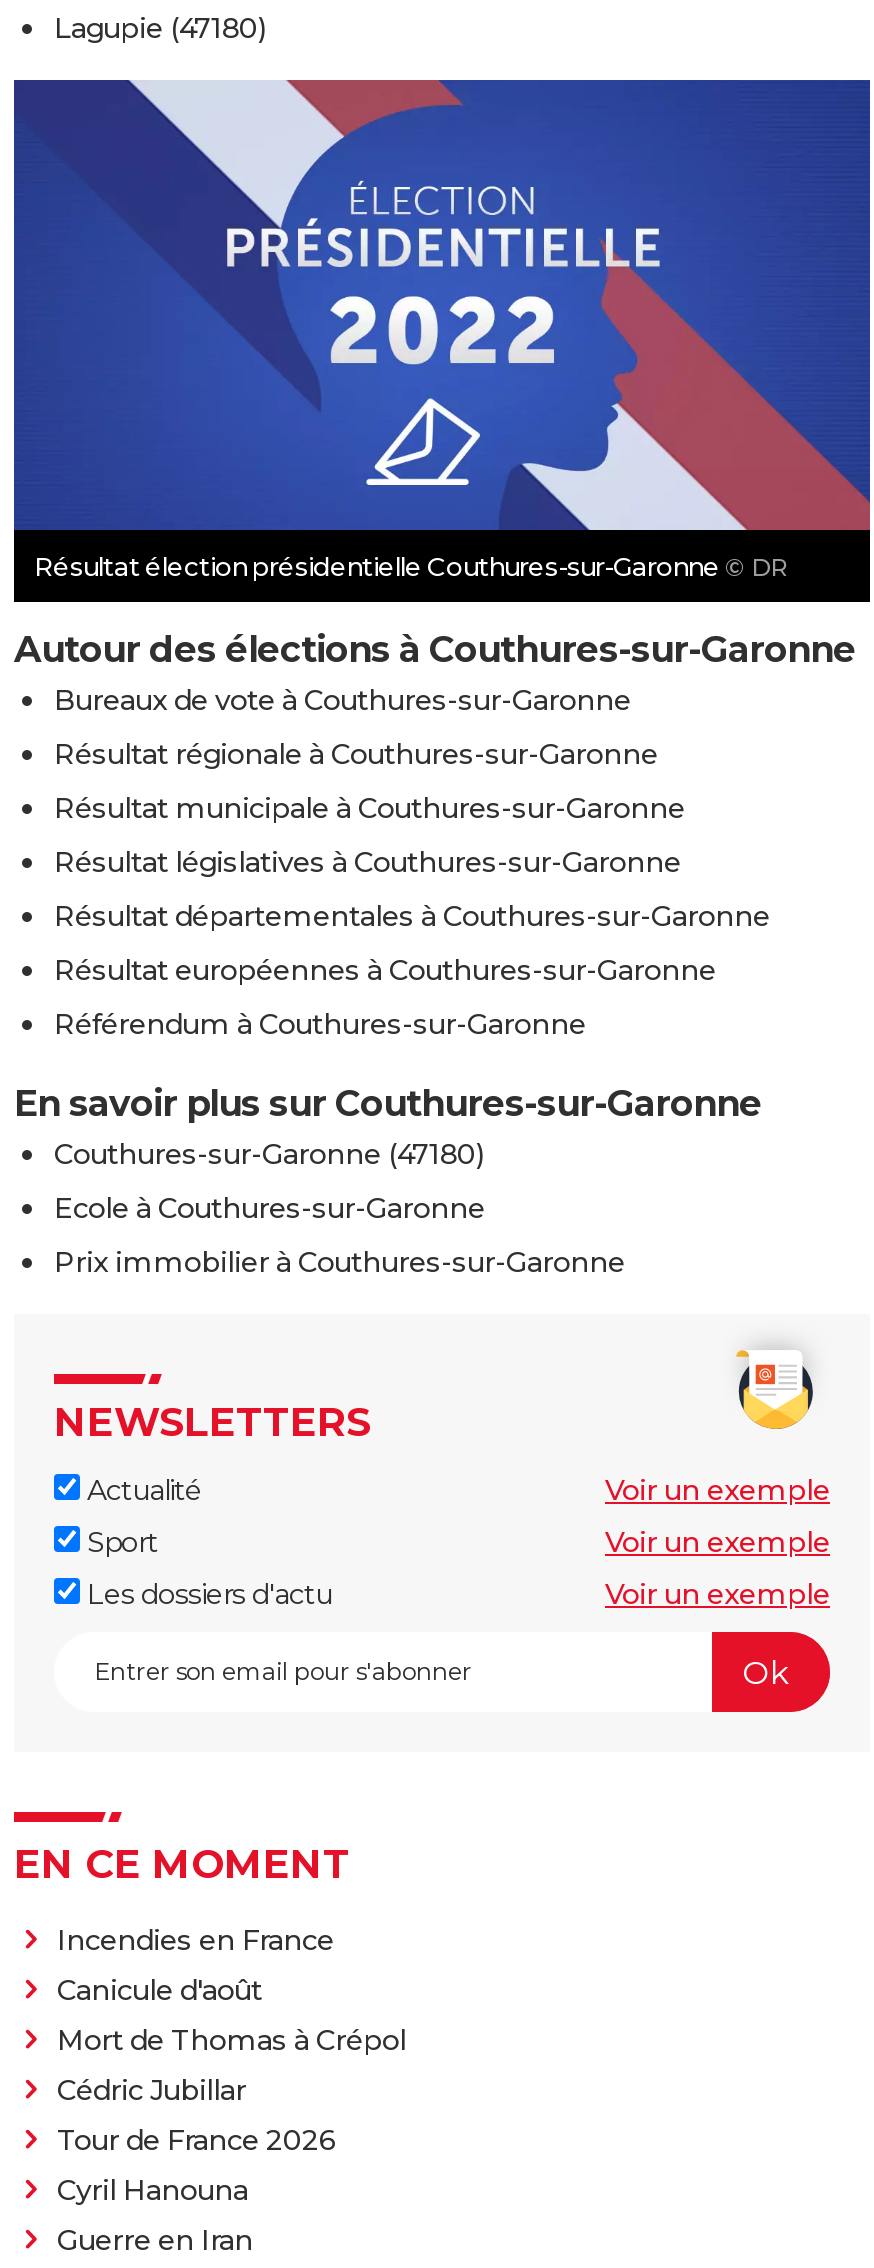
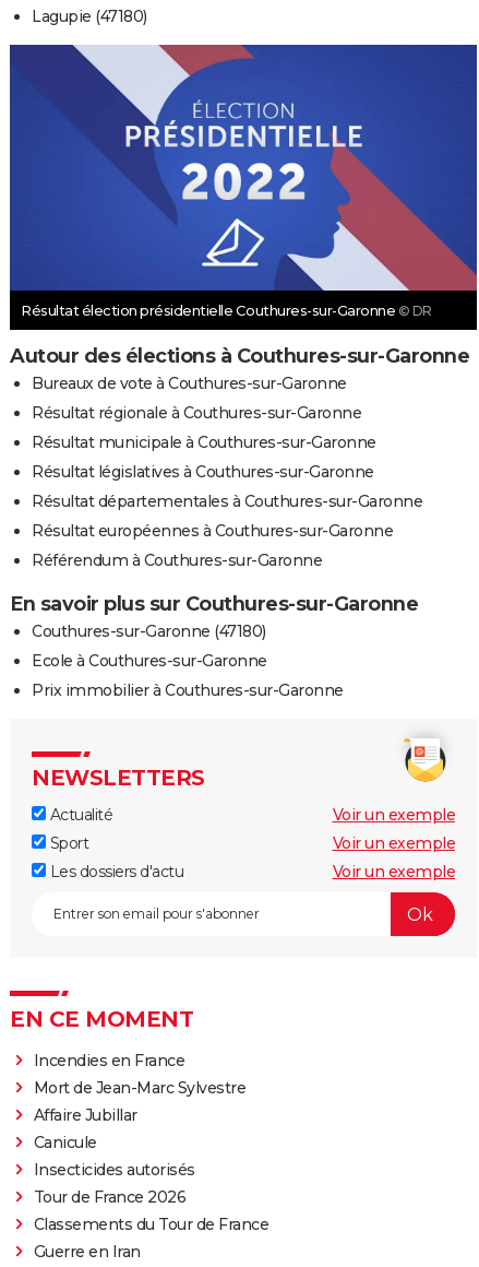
- Canicule d'août
- Mort de Thomas à Crépol
- Cédric Jubillar
+ Mort de Jean-Marc Sylvestre
+ Affaire Jubillar
+ Canicule
+ Insecticides autorisés

- Cyril Hanouna
+ Classements du Tour de France
